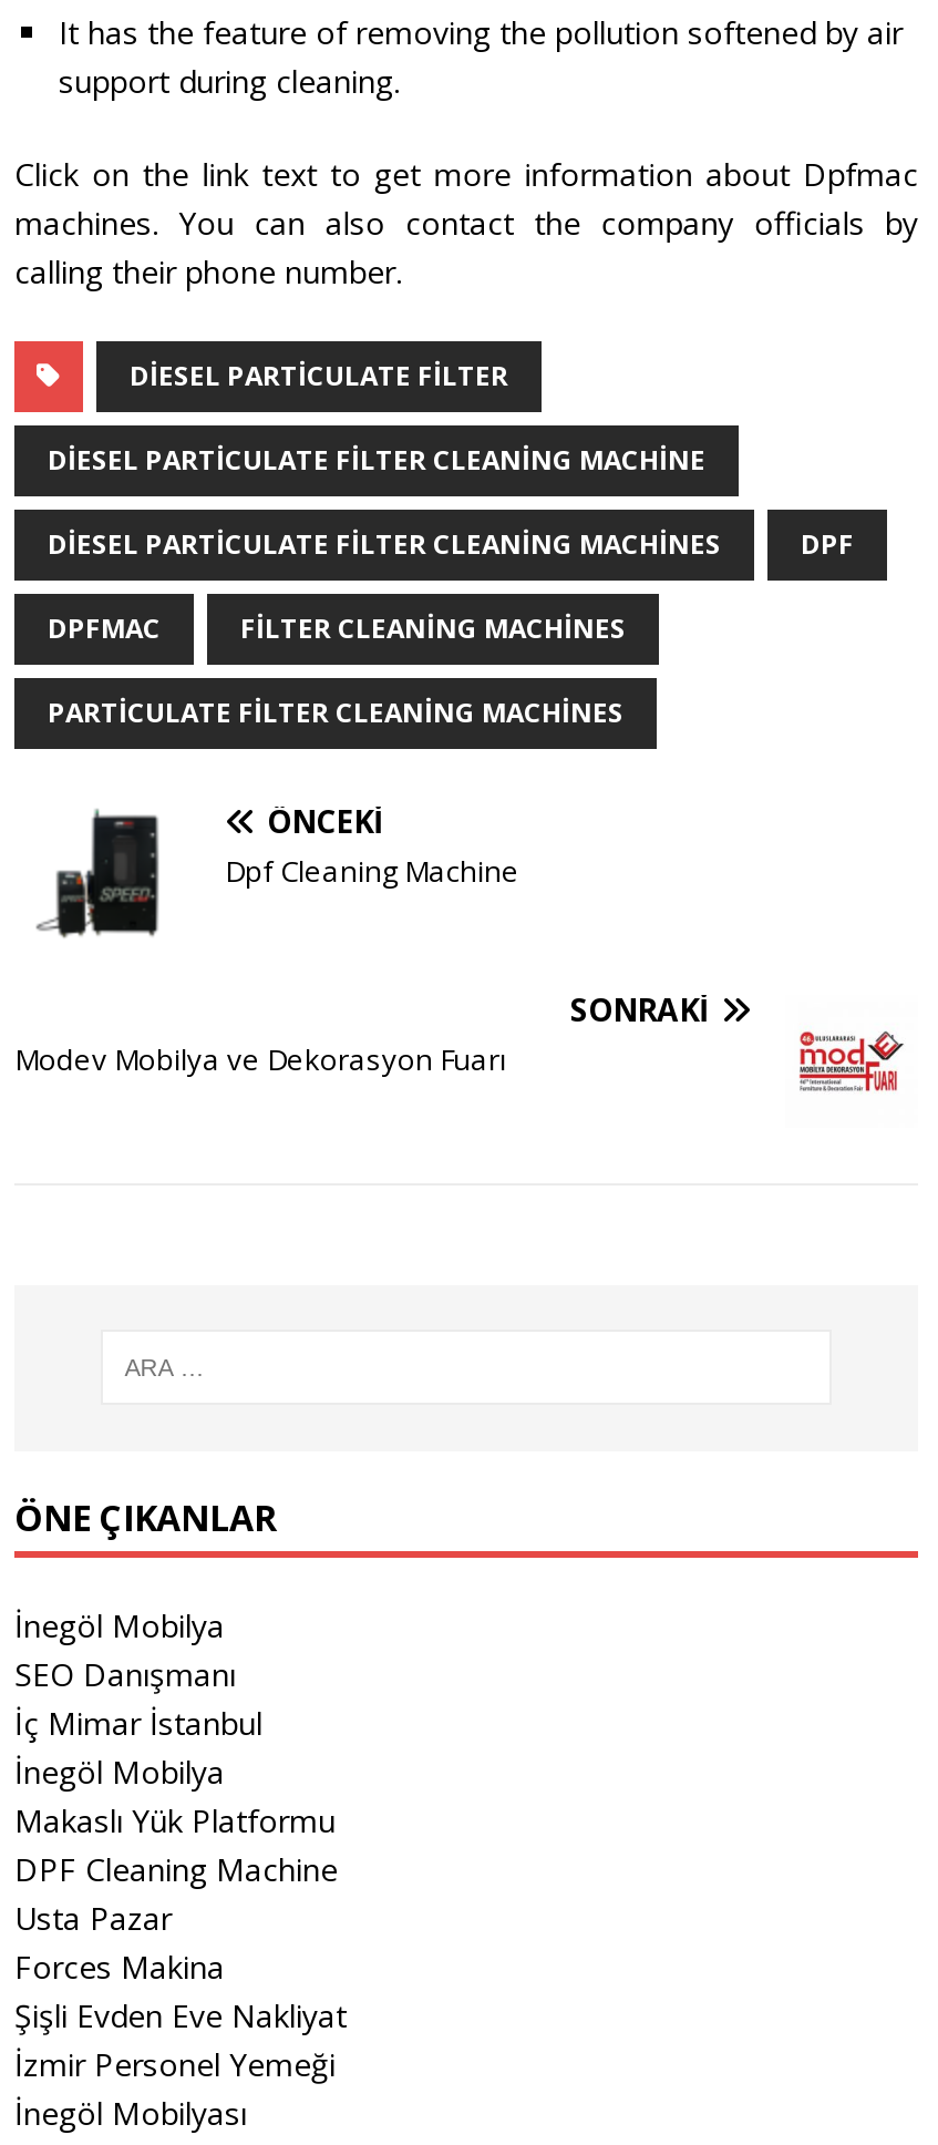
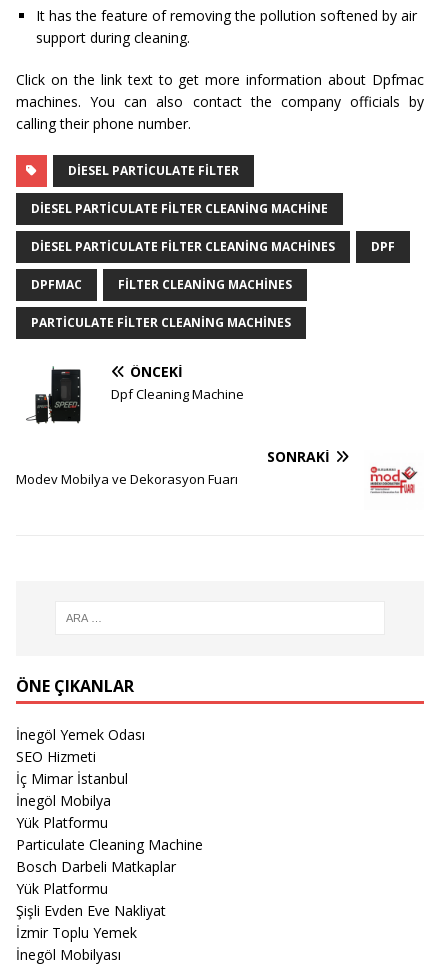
- İnegöl Mobilya
- SEO Danışmanı
+ İnegöl Yemek Odası
+ SEO Hizmeti

- Makaslı Yük Platformu
- DPF Cleaning Machine
- Usta Pazar
- Forces Makina
+ Yük Platformu
+ Particulate Cleaning Machine
+ Bosch Darbeli Matkaplar
+ Yük Platformu

- İzmir Personel Yemeği
+ İzmir Toplu Yemek
